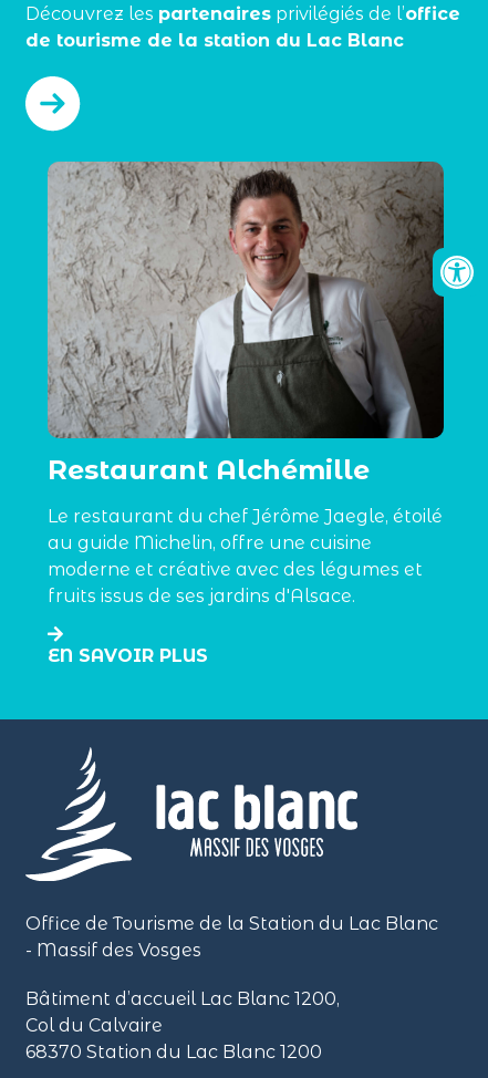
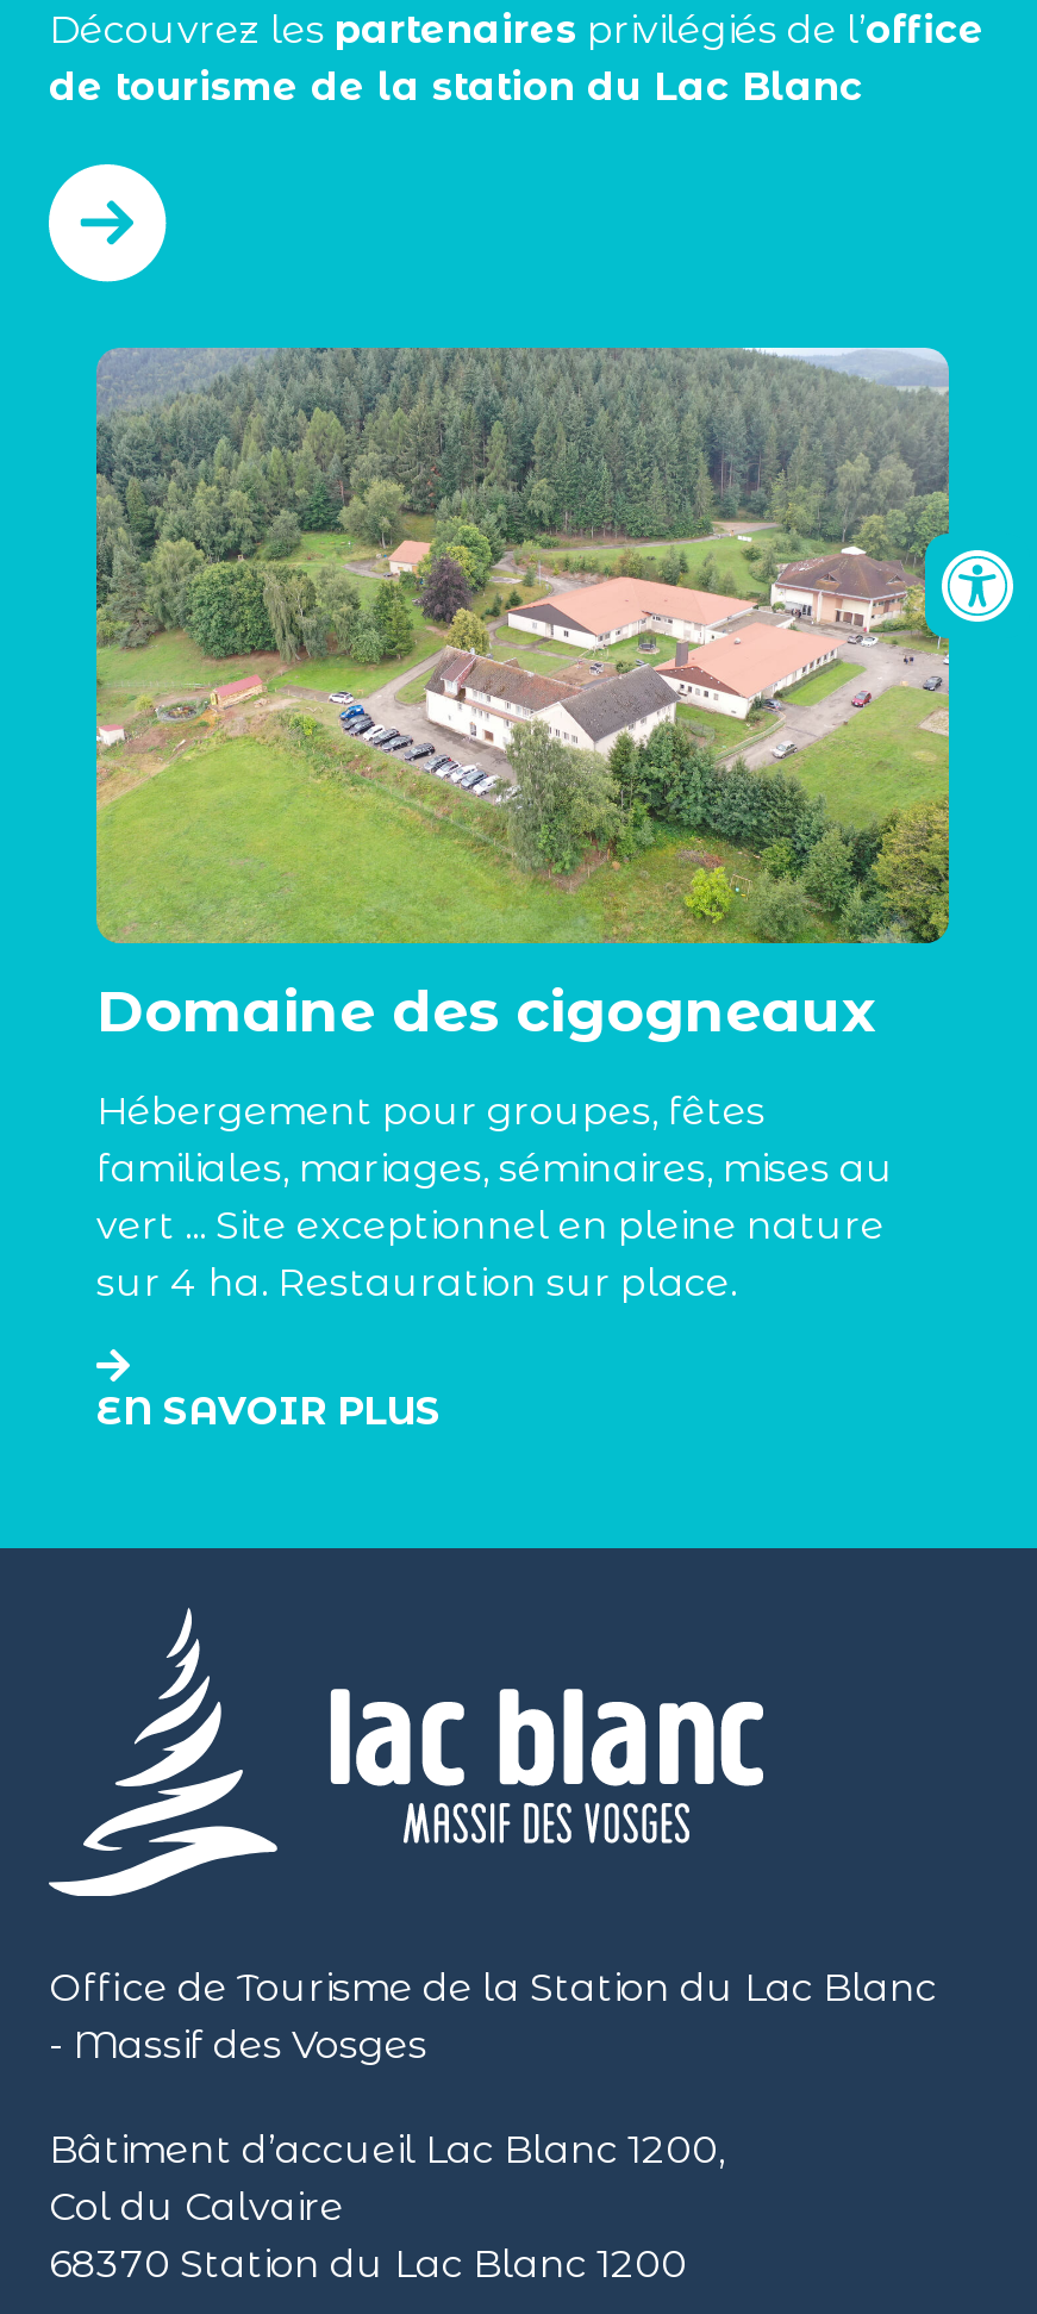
- [image]
- Restaurant Alchémille
+ [image]
+ Domaine des cigogneaux

- Le restaurant du chef Jérôme Jaegle, étoilé
- au guide Michelin, offre une cuisine
- moderne et créative avec des légumes et
- fruits issus de ses jardins d'Alsace.
+ Hébergement pour groupes, fêtes
+ familiales, mariages, séminaires, mises au
+ vert ... Site exceptionnel en pleine nature
+ sur 4 ha. Restauration sur place.
